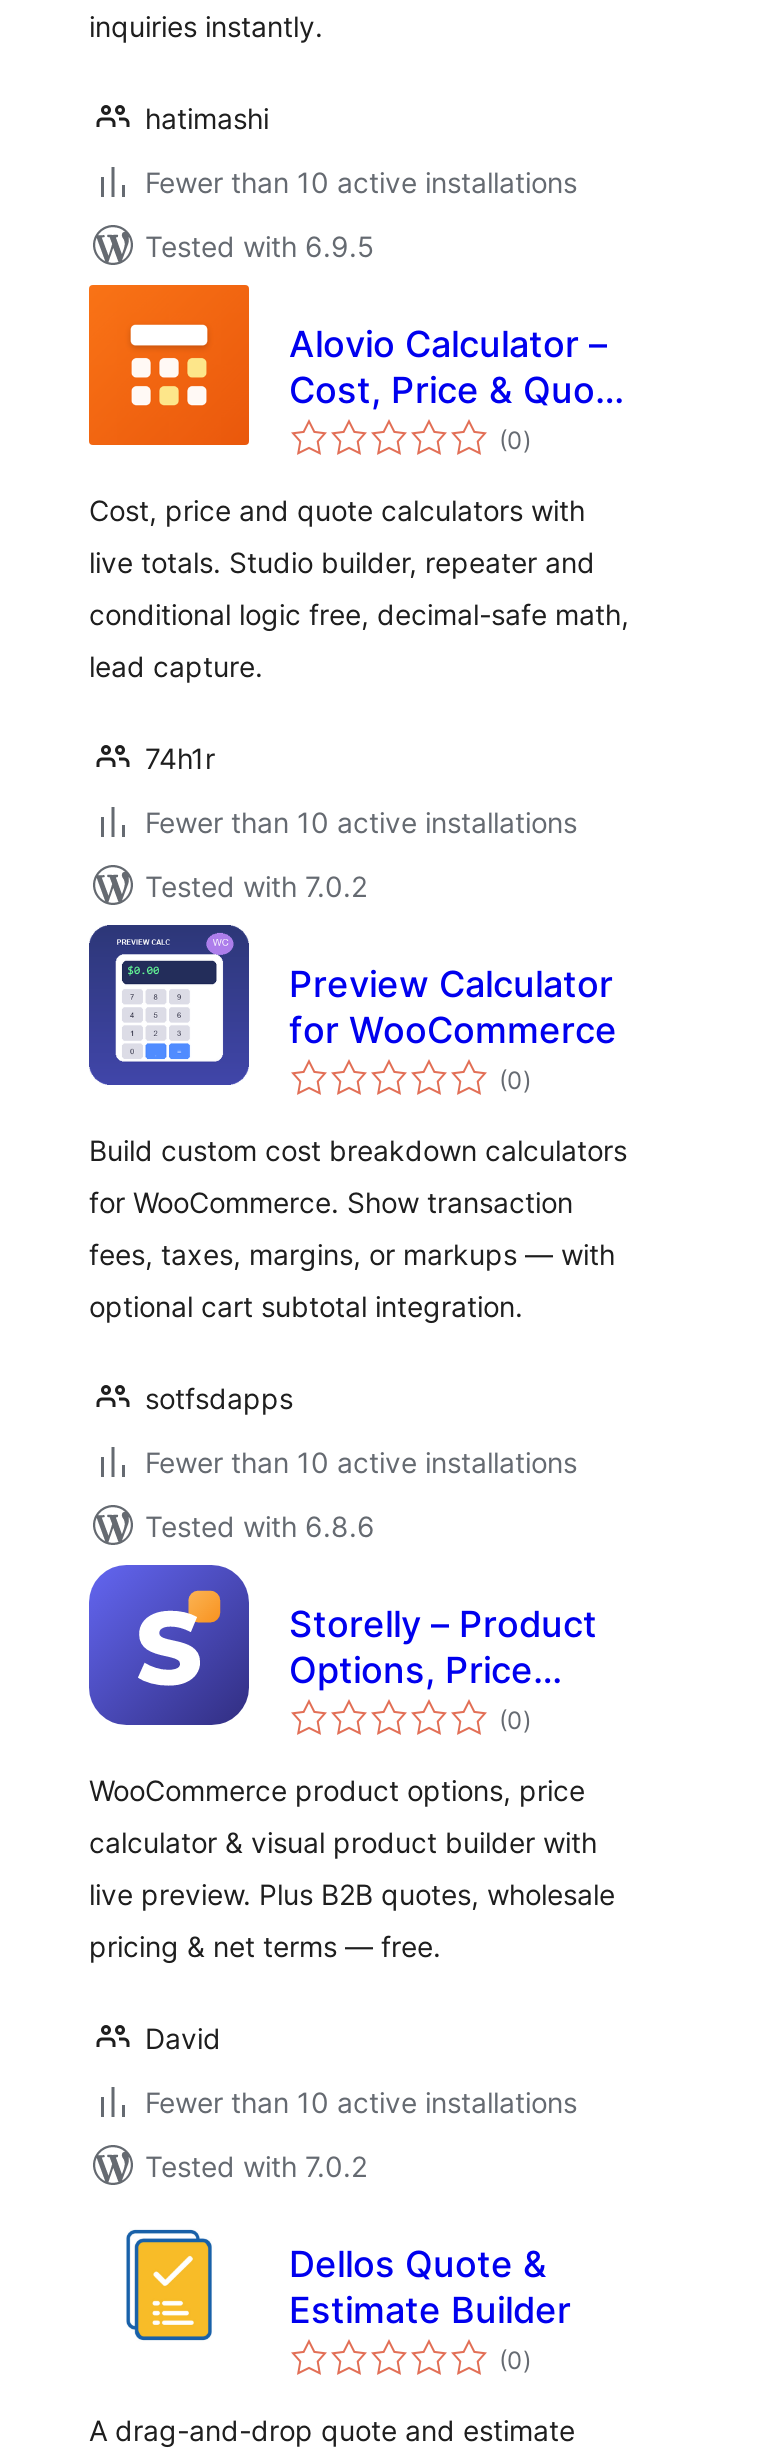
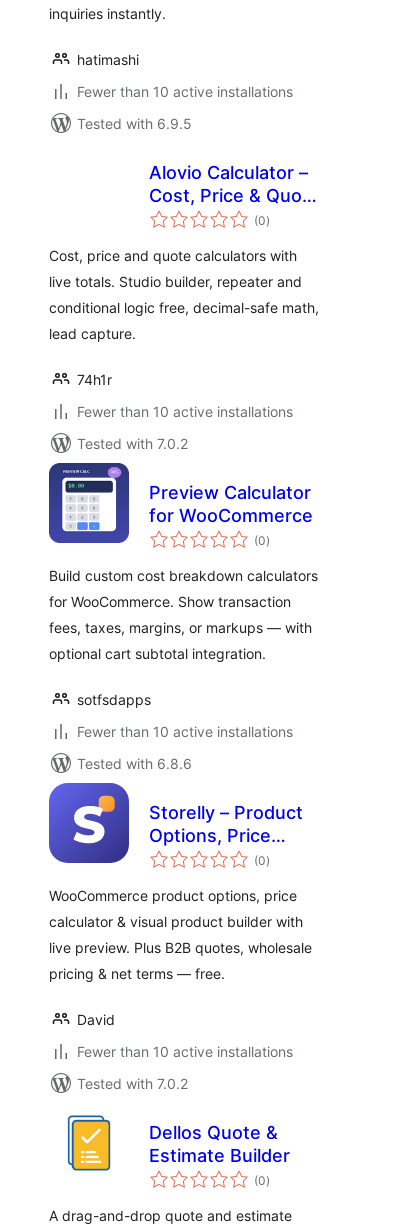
- [image]
